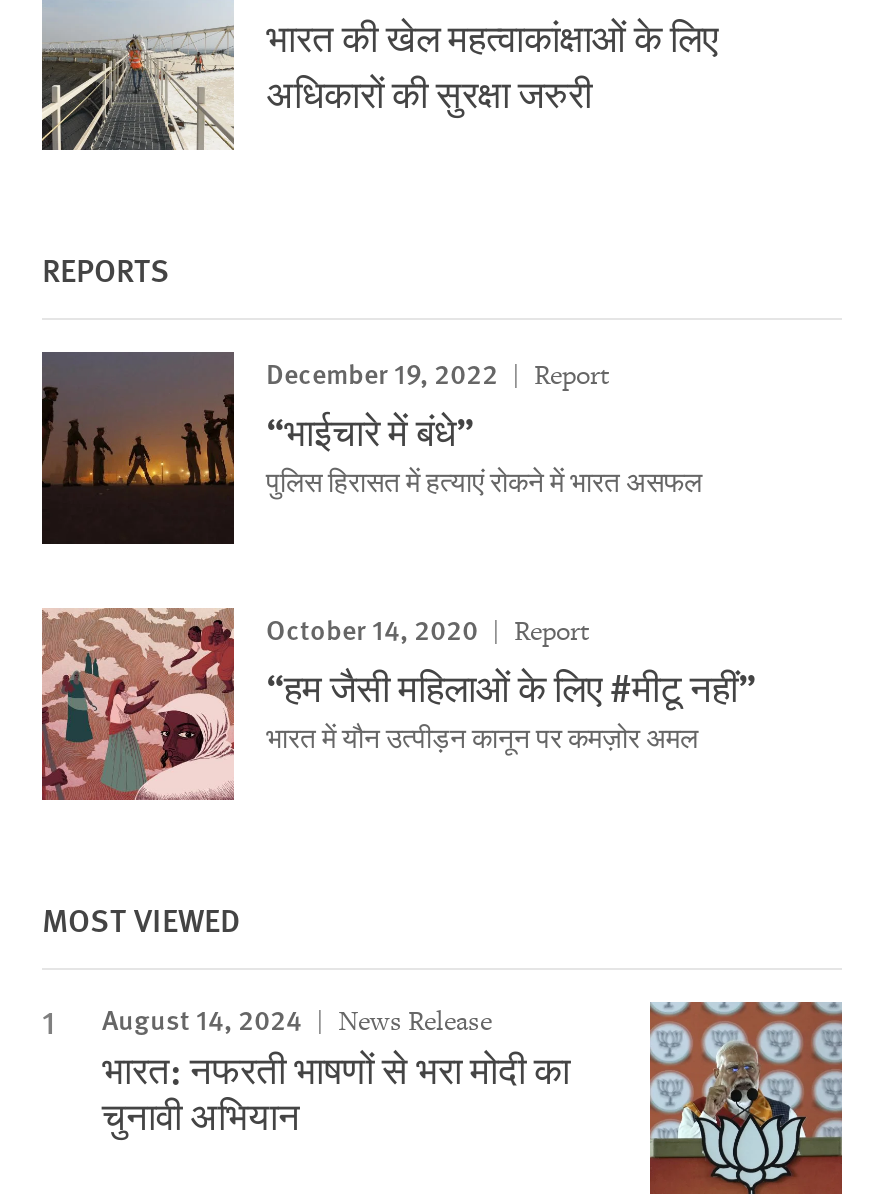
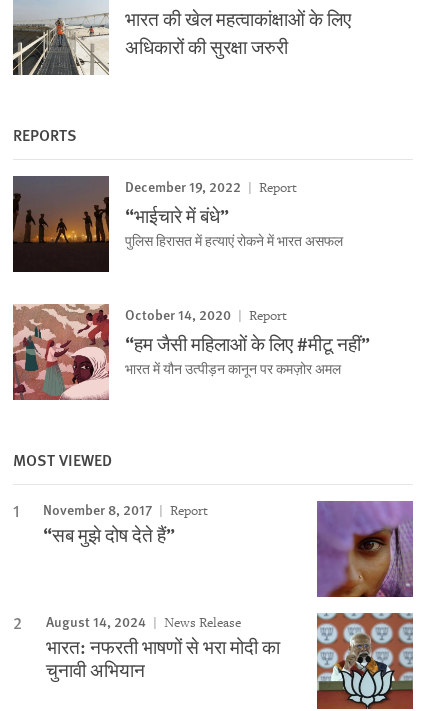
+ November 8, 2017
+ Report
+ “सब मुझे दोष देते हैं”

+ [image]
